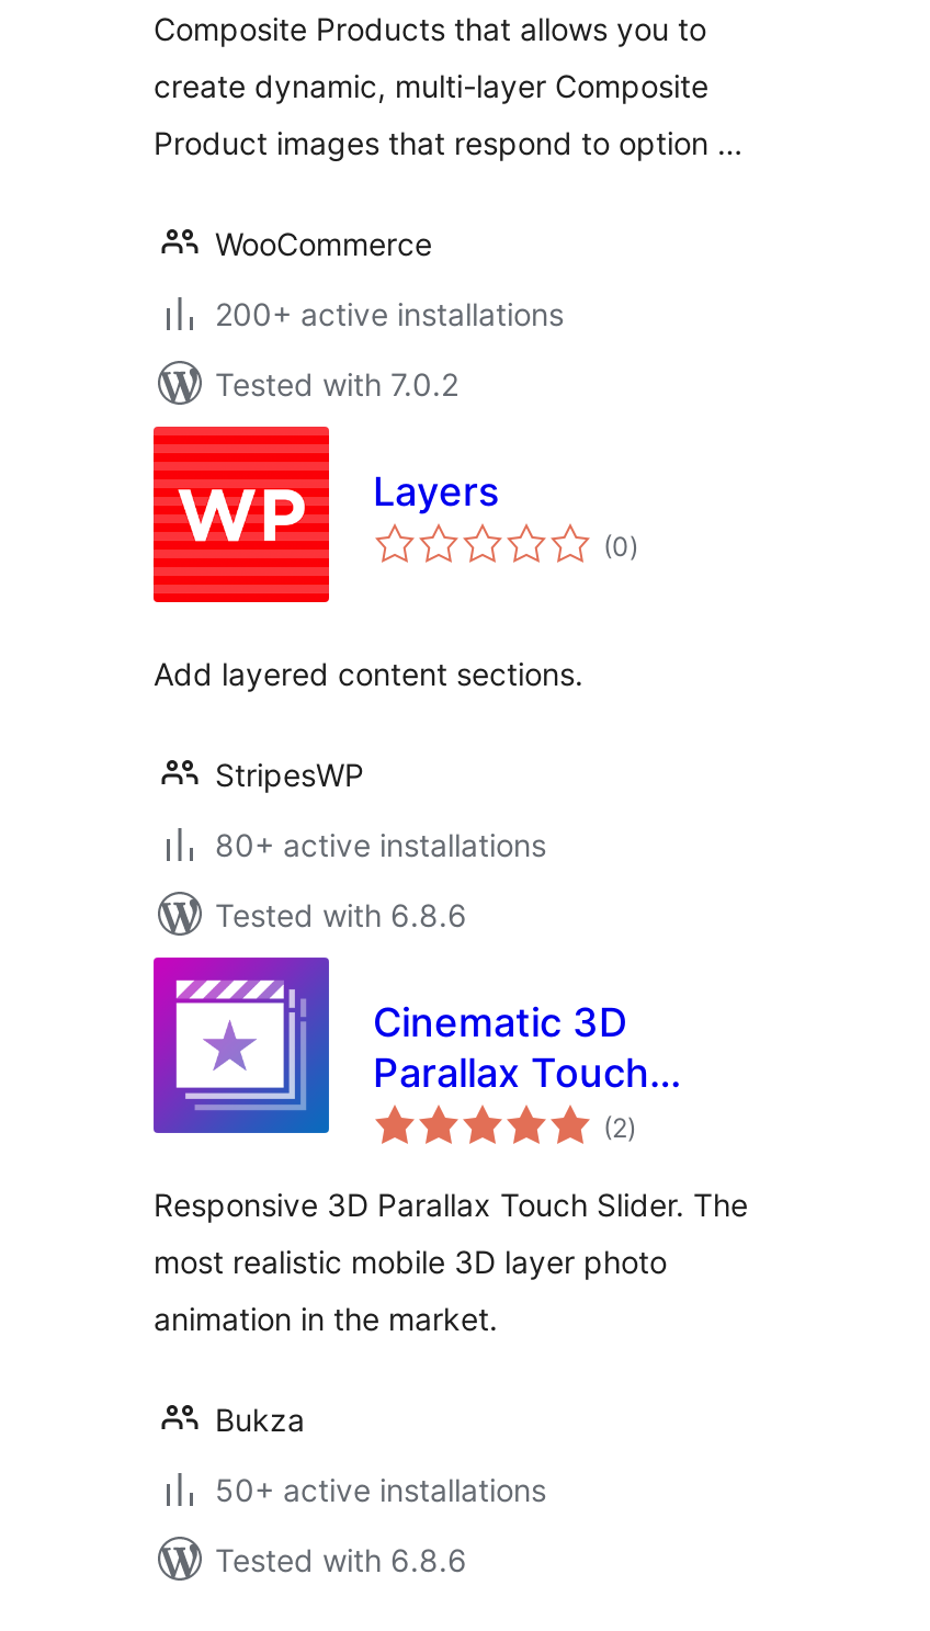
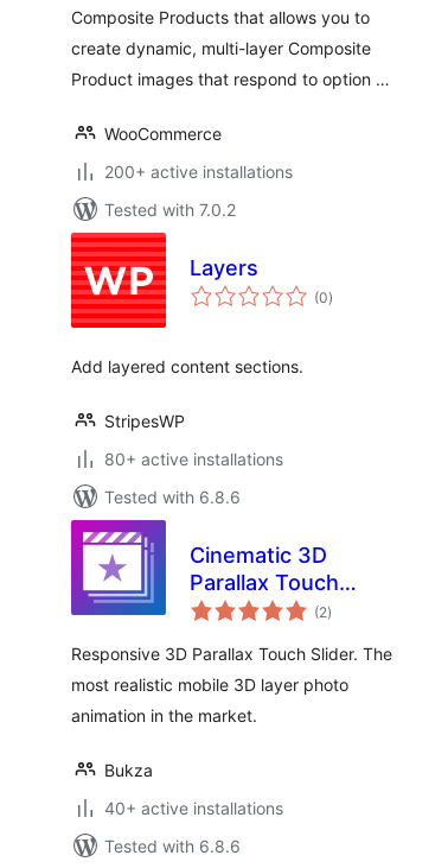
- 50+ active installations
+ 40+ active installations
